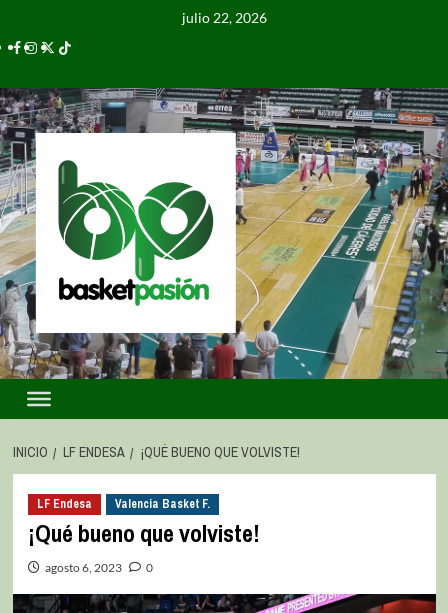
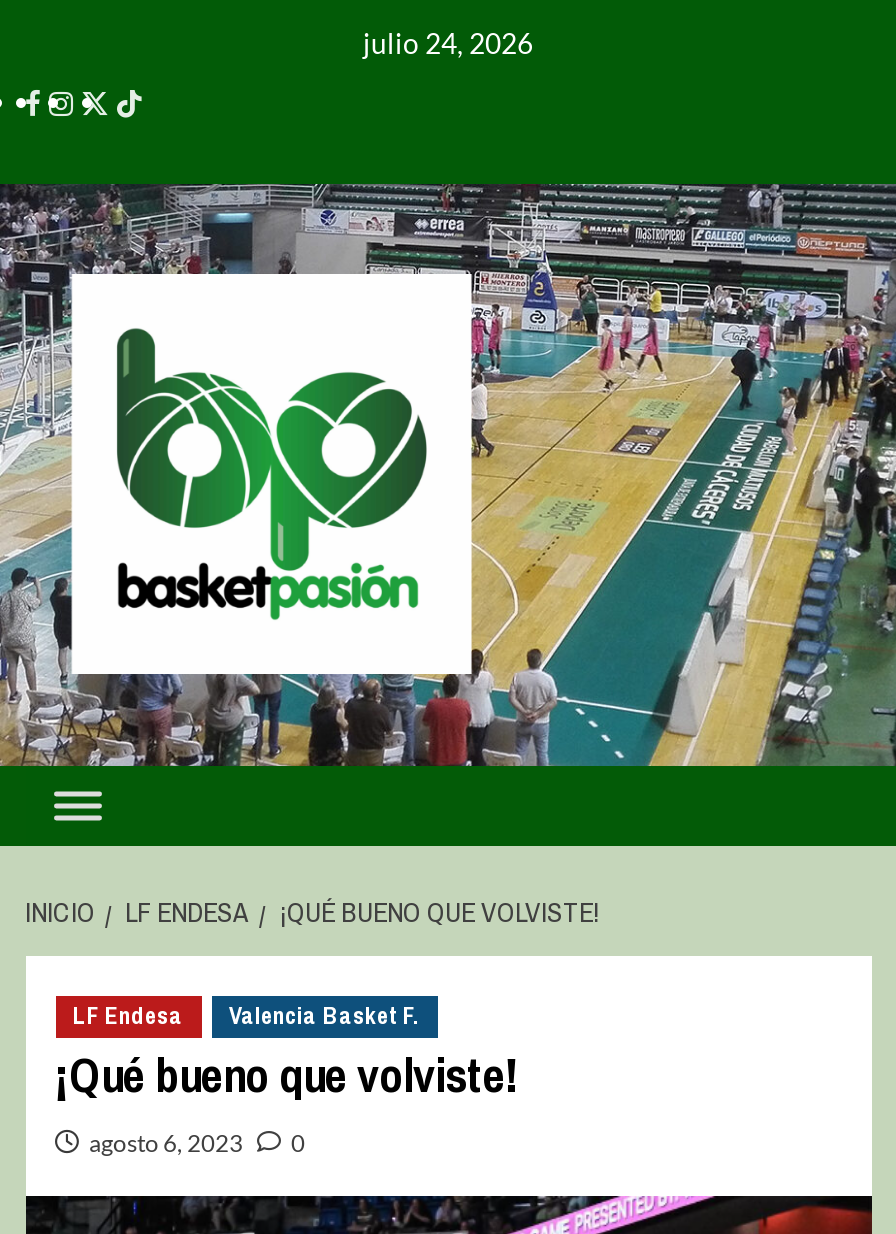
- julio 22, 2026
+ julio 24, 2026
